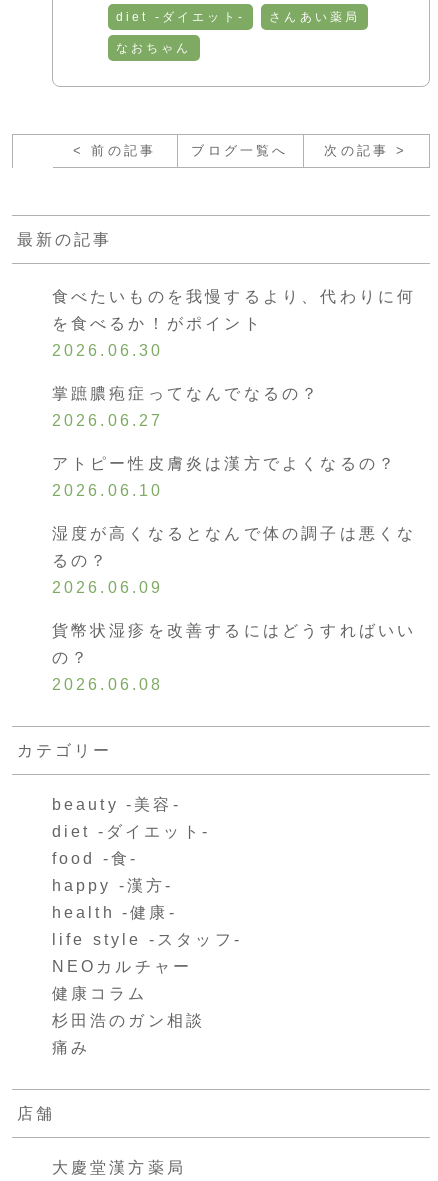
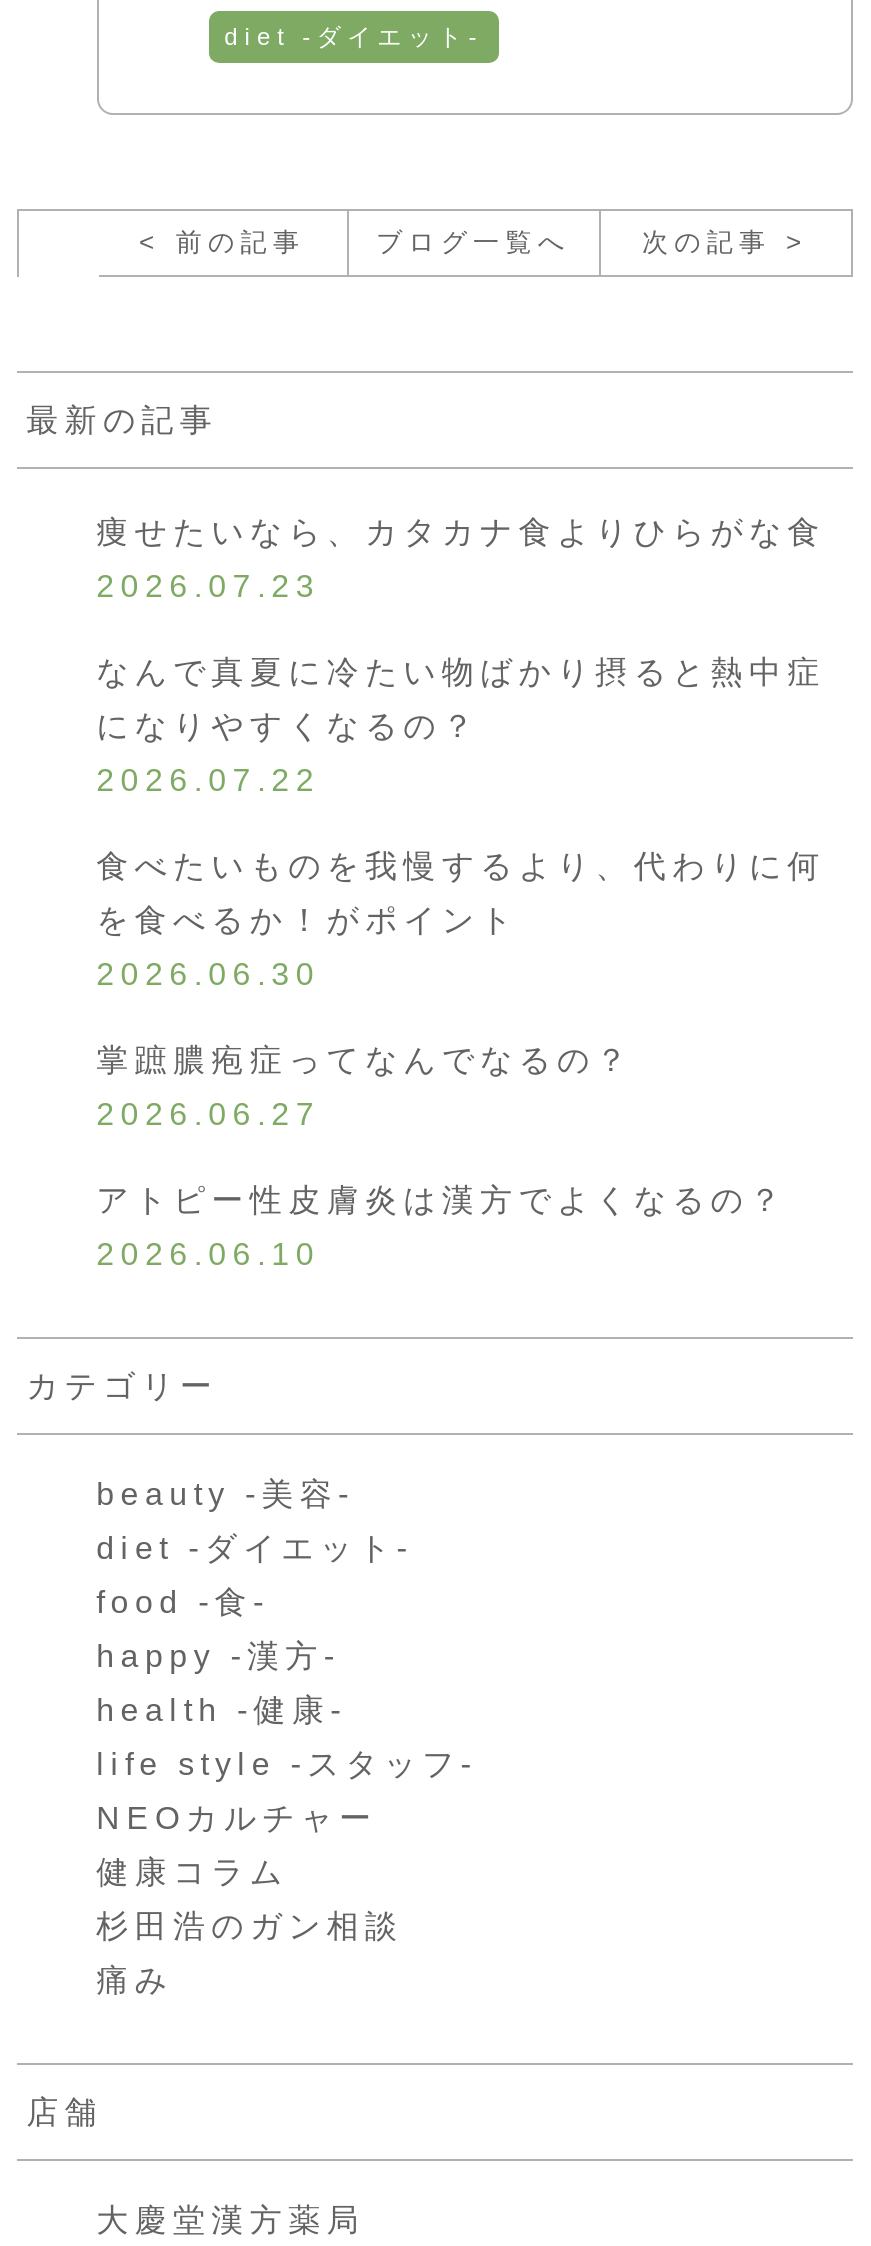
- さんあい薬局
- なおちゃん

+ 痩せたいなら、カタカナ食よりひらがな食
+ 2026.07.23
+ なんで真夏に冷たい物ばかり摂ると熱中症
+ になりやすくなるの？
+ 2026.07.22

moved down: 食べたいものを我慢するより、代わりに何 | を食べるか！がポイント | 2026.06.30 | 2026.06.27 | アトピー性皮膚炎は漢方でよくなるの？ | 2026.06.10

- 湿度が高くなるとなんで体の調子は悪くな
- るの？
- 2026.06.09
- 貨幣状湿疹を改善するにはどうすればいい
- の？
- 2026.06.08
